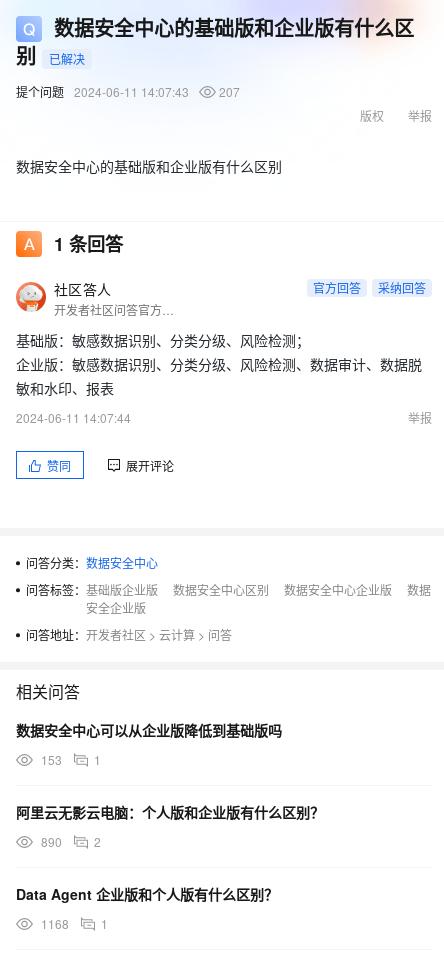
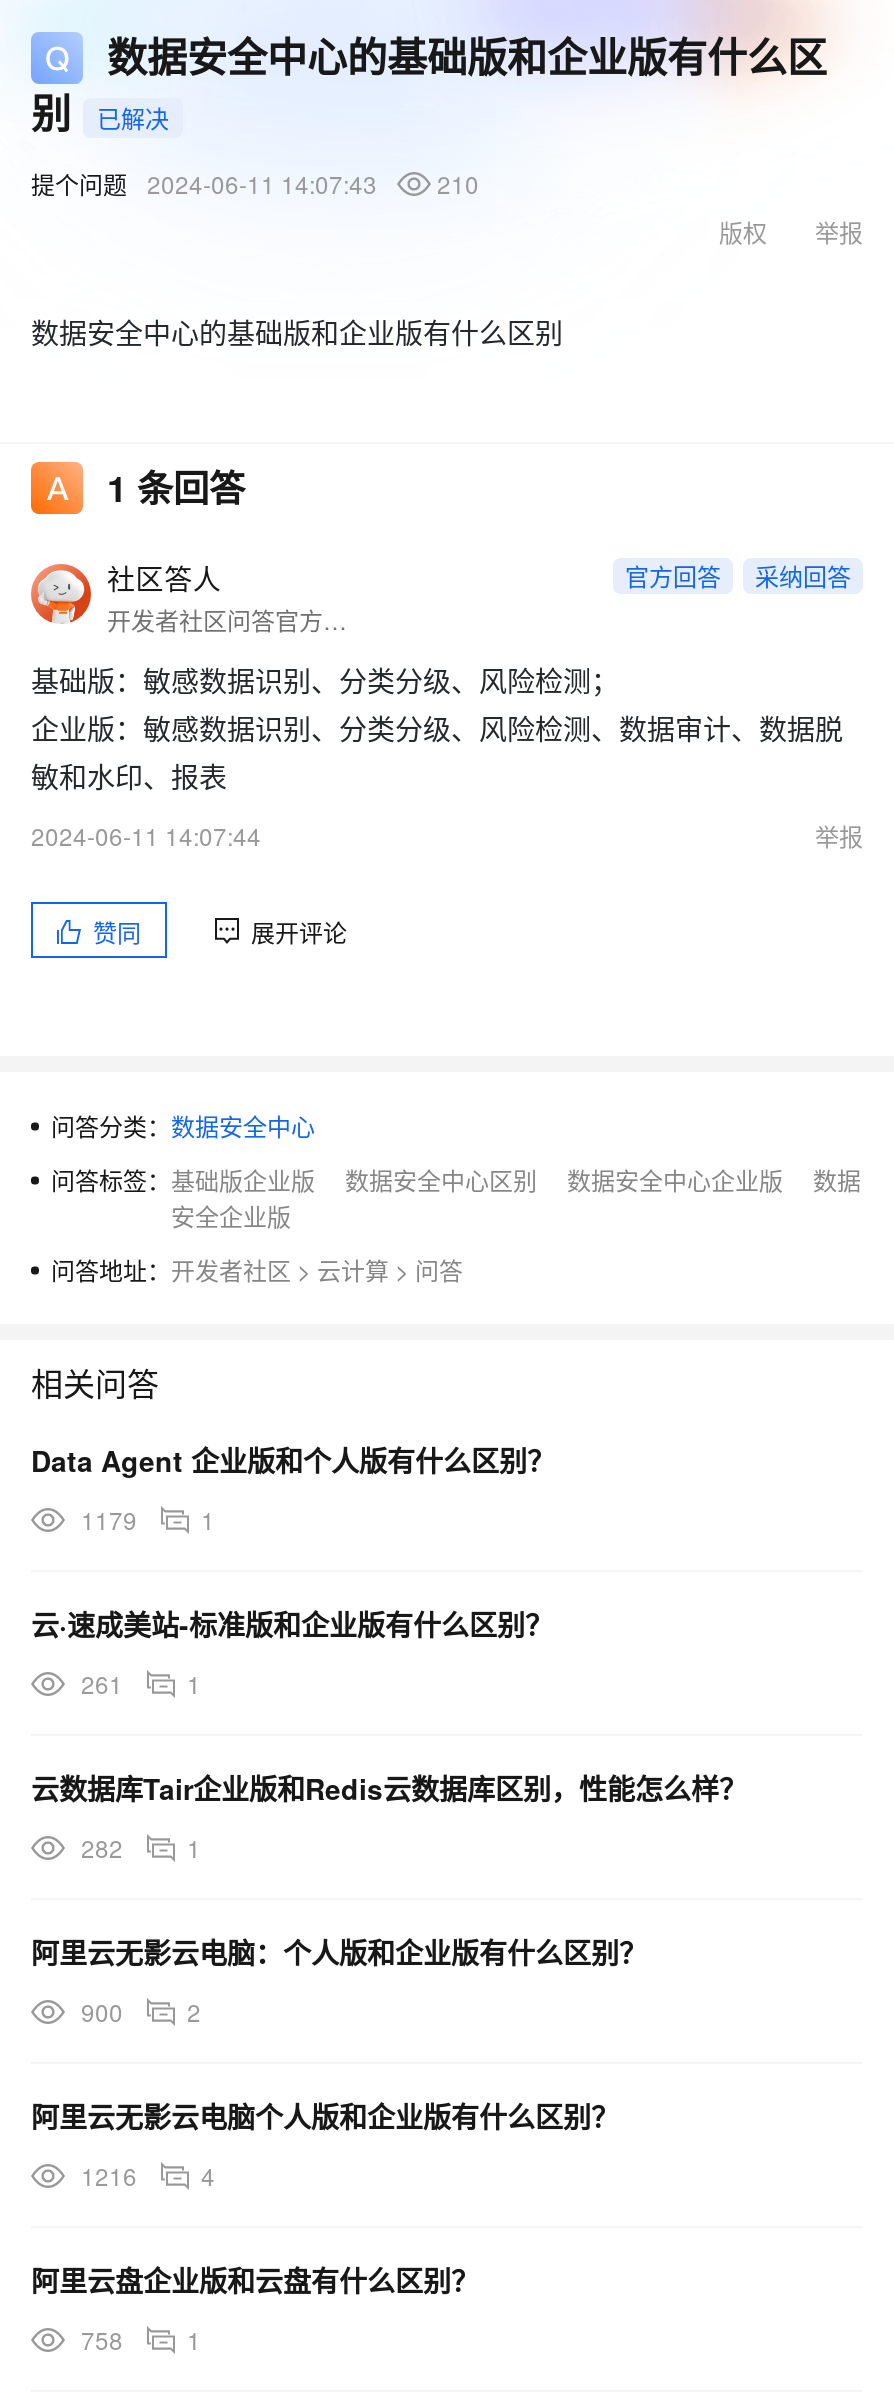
- 提个问题 2024-06-11 14:07:43 207
+ 提个问题 2024-06-11 14:07:43 210

- 数据安全中心可以从企业版降低到基础版吗
- 153
+ 1179
+ 1
+ 云·速成美站-标准版和企业版有什么区别？
+ 261
+ 1
+ 云数据库Tair企业版和Redis云数据库区别，性能怎么样？
+ 282

- 890 2
+ 900 2

moved up: Data Agent 企业版和个人版有什么区别？

- 1168
+ 阿里云无影云电脑个人版和企业版有什么区别？
+ 1216
+ 4
+ 阿里云盘企业版和云盘有什么区别？
+ 758
